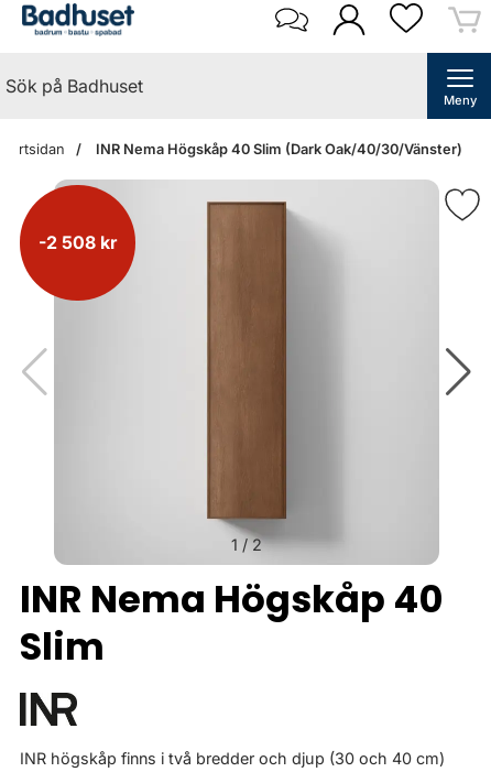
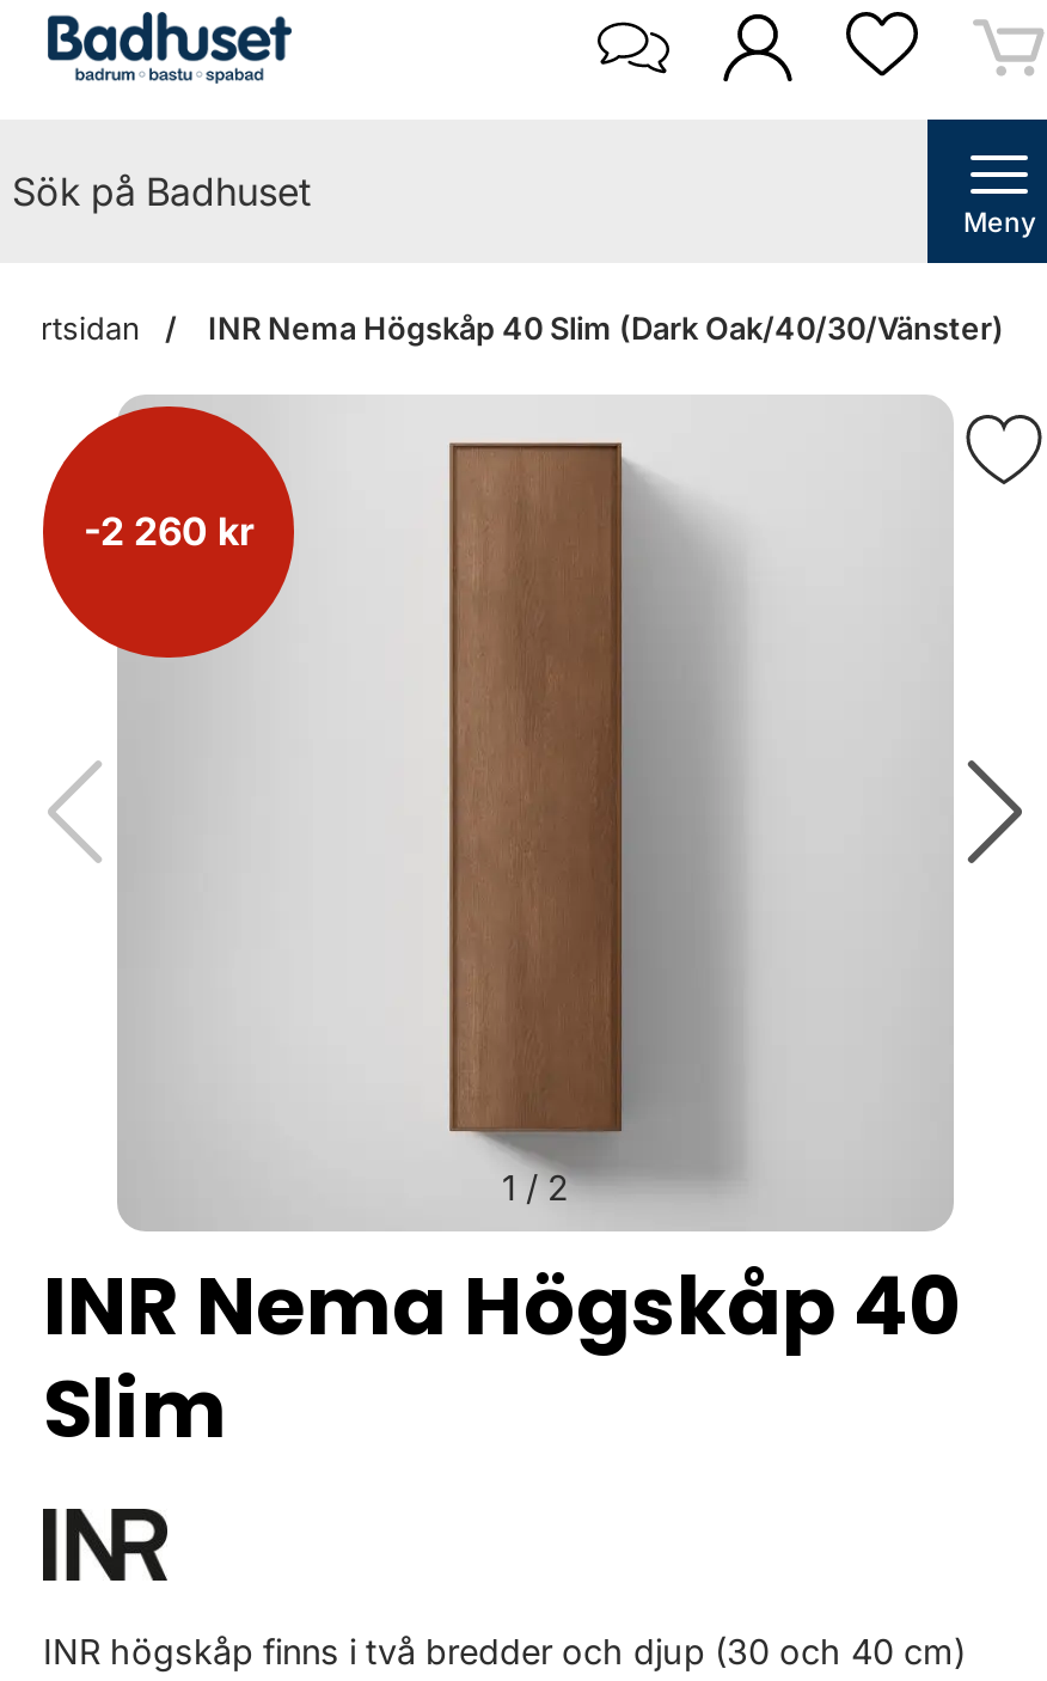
- -2 508 kr
+ -2 260 kr
